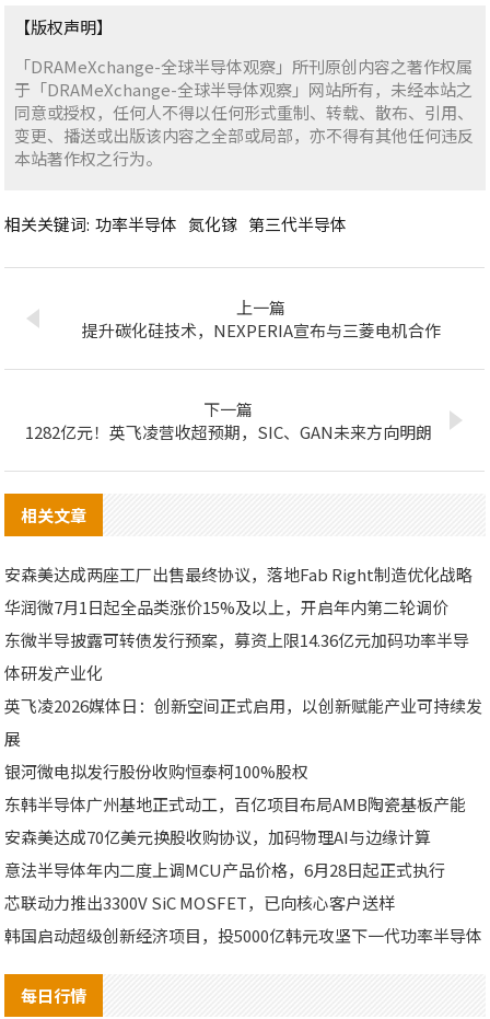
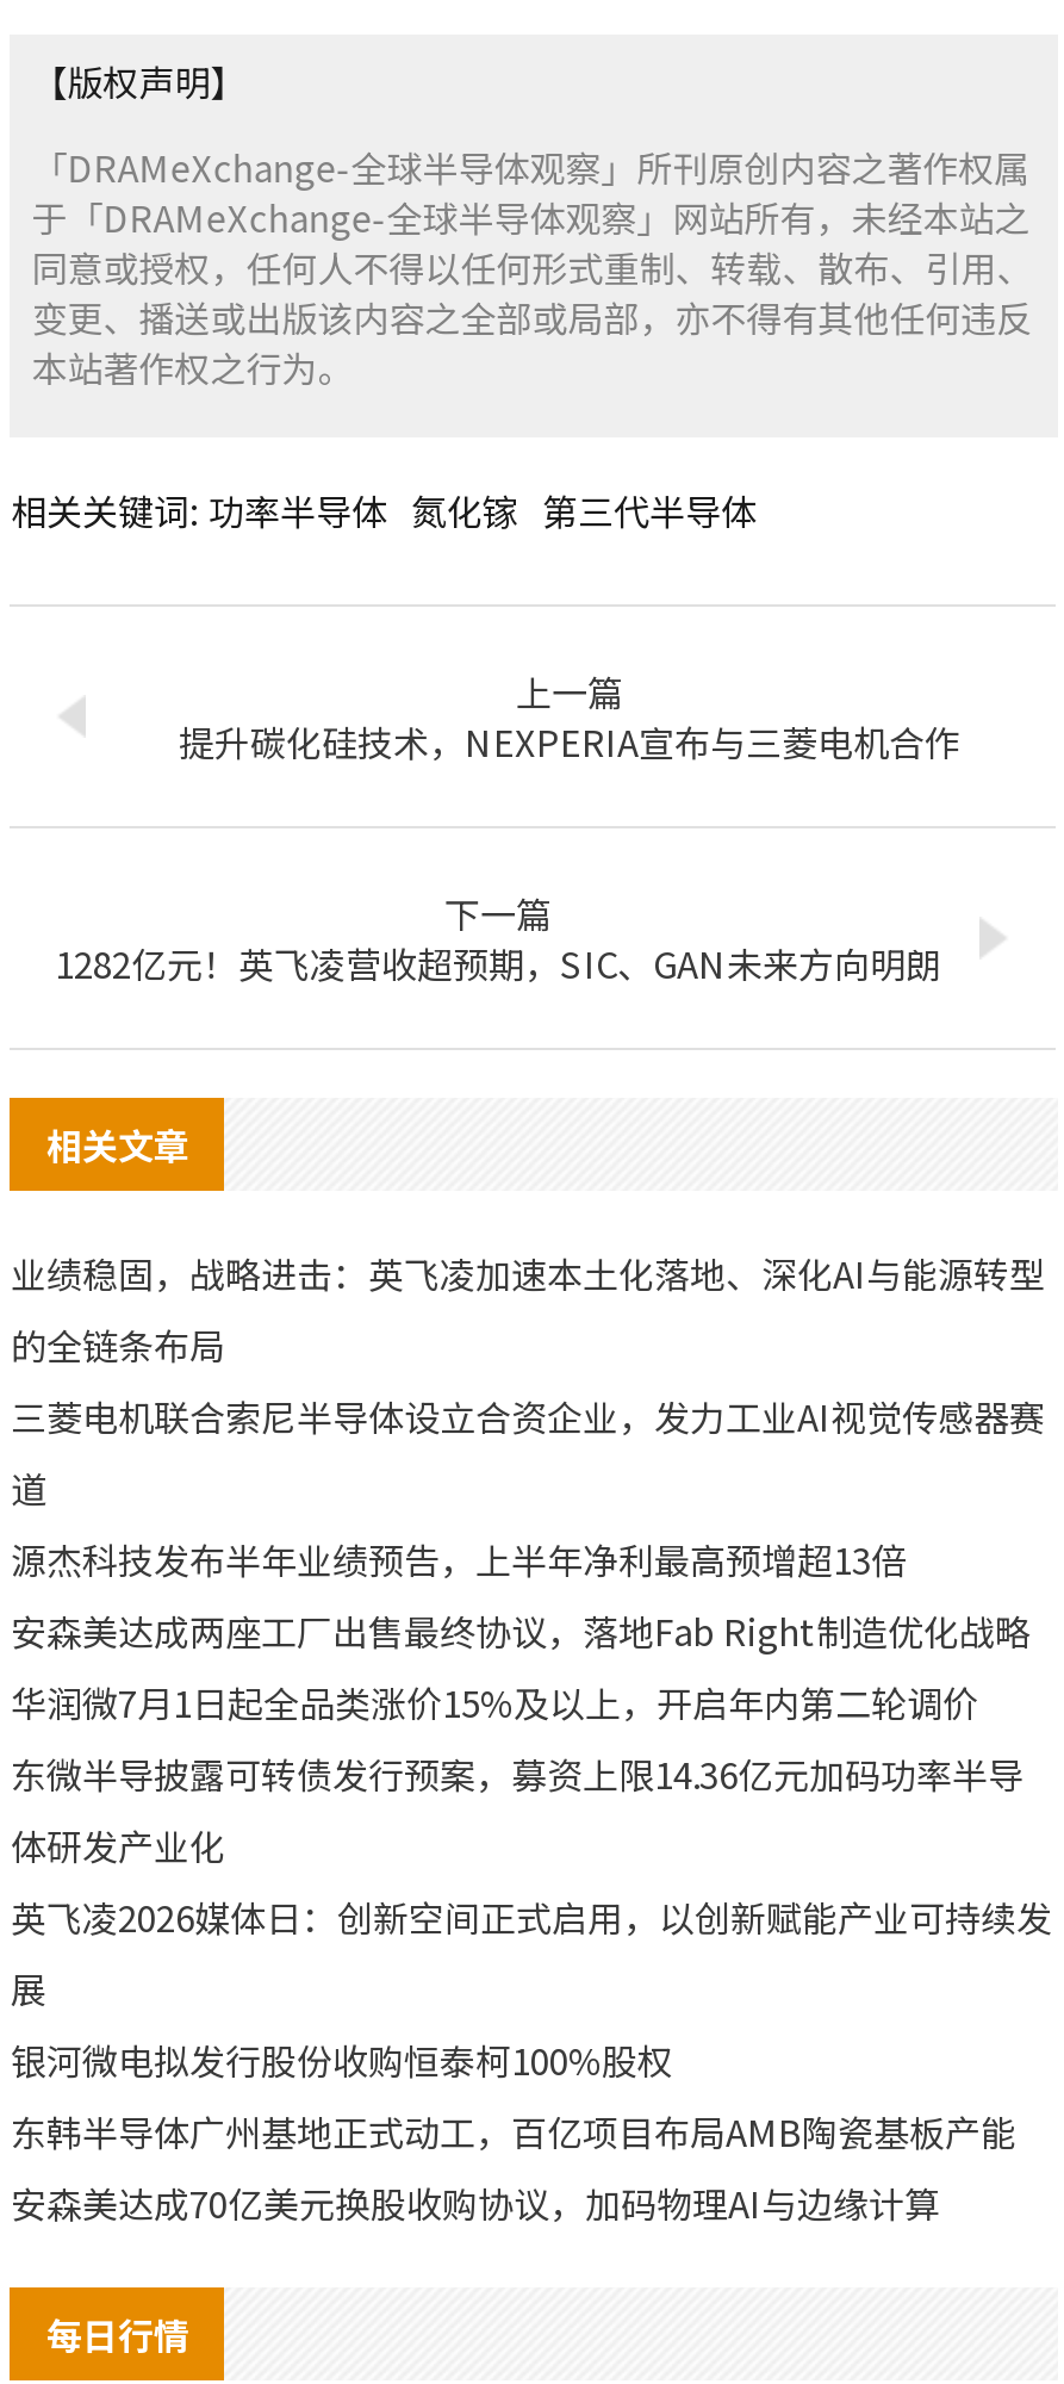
+ 业绩稳固，战略进击：英飞凌加速本土化落地、深化AI与能源转型
+ 的全链条布局
+ 三菱电机联合索尼半导体设立合资企业，发力工业AI视觉传感器赛
+ 道
+ 源杰科技发布半年业绩预告，上半年净利最高预增超13倍

moved down: 安森美达成两座工厂出售最终协议，落地Fab Right制造优化战略 | 华润微7月1日起全品类涨价15%及以上，开启年内第二轮调价 | 东微半导披露可转债发行预案，募资上限14.36亿元加码功率半导 | ... | 东韩半导体广州基地正式动工，百亿项目布局AMB陶瓷基板产能 | 安森美达成70亿美元换股收购协议，加码物理AI与边缘计算

- 意法半导体年内二度上调MCU产品价格，6月28日起正式执行
- 芯联动力推出3300V SiC MOSFET，已向核心客户送样
- 韩国启动超级创新经济项目，投5000亿韩元攻坚下一代功率半导体
